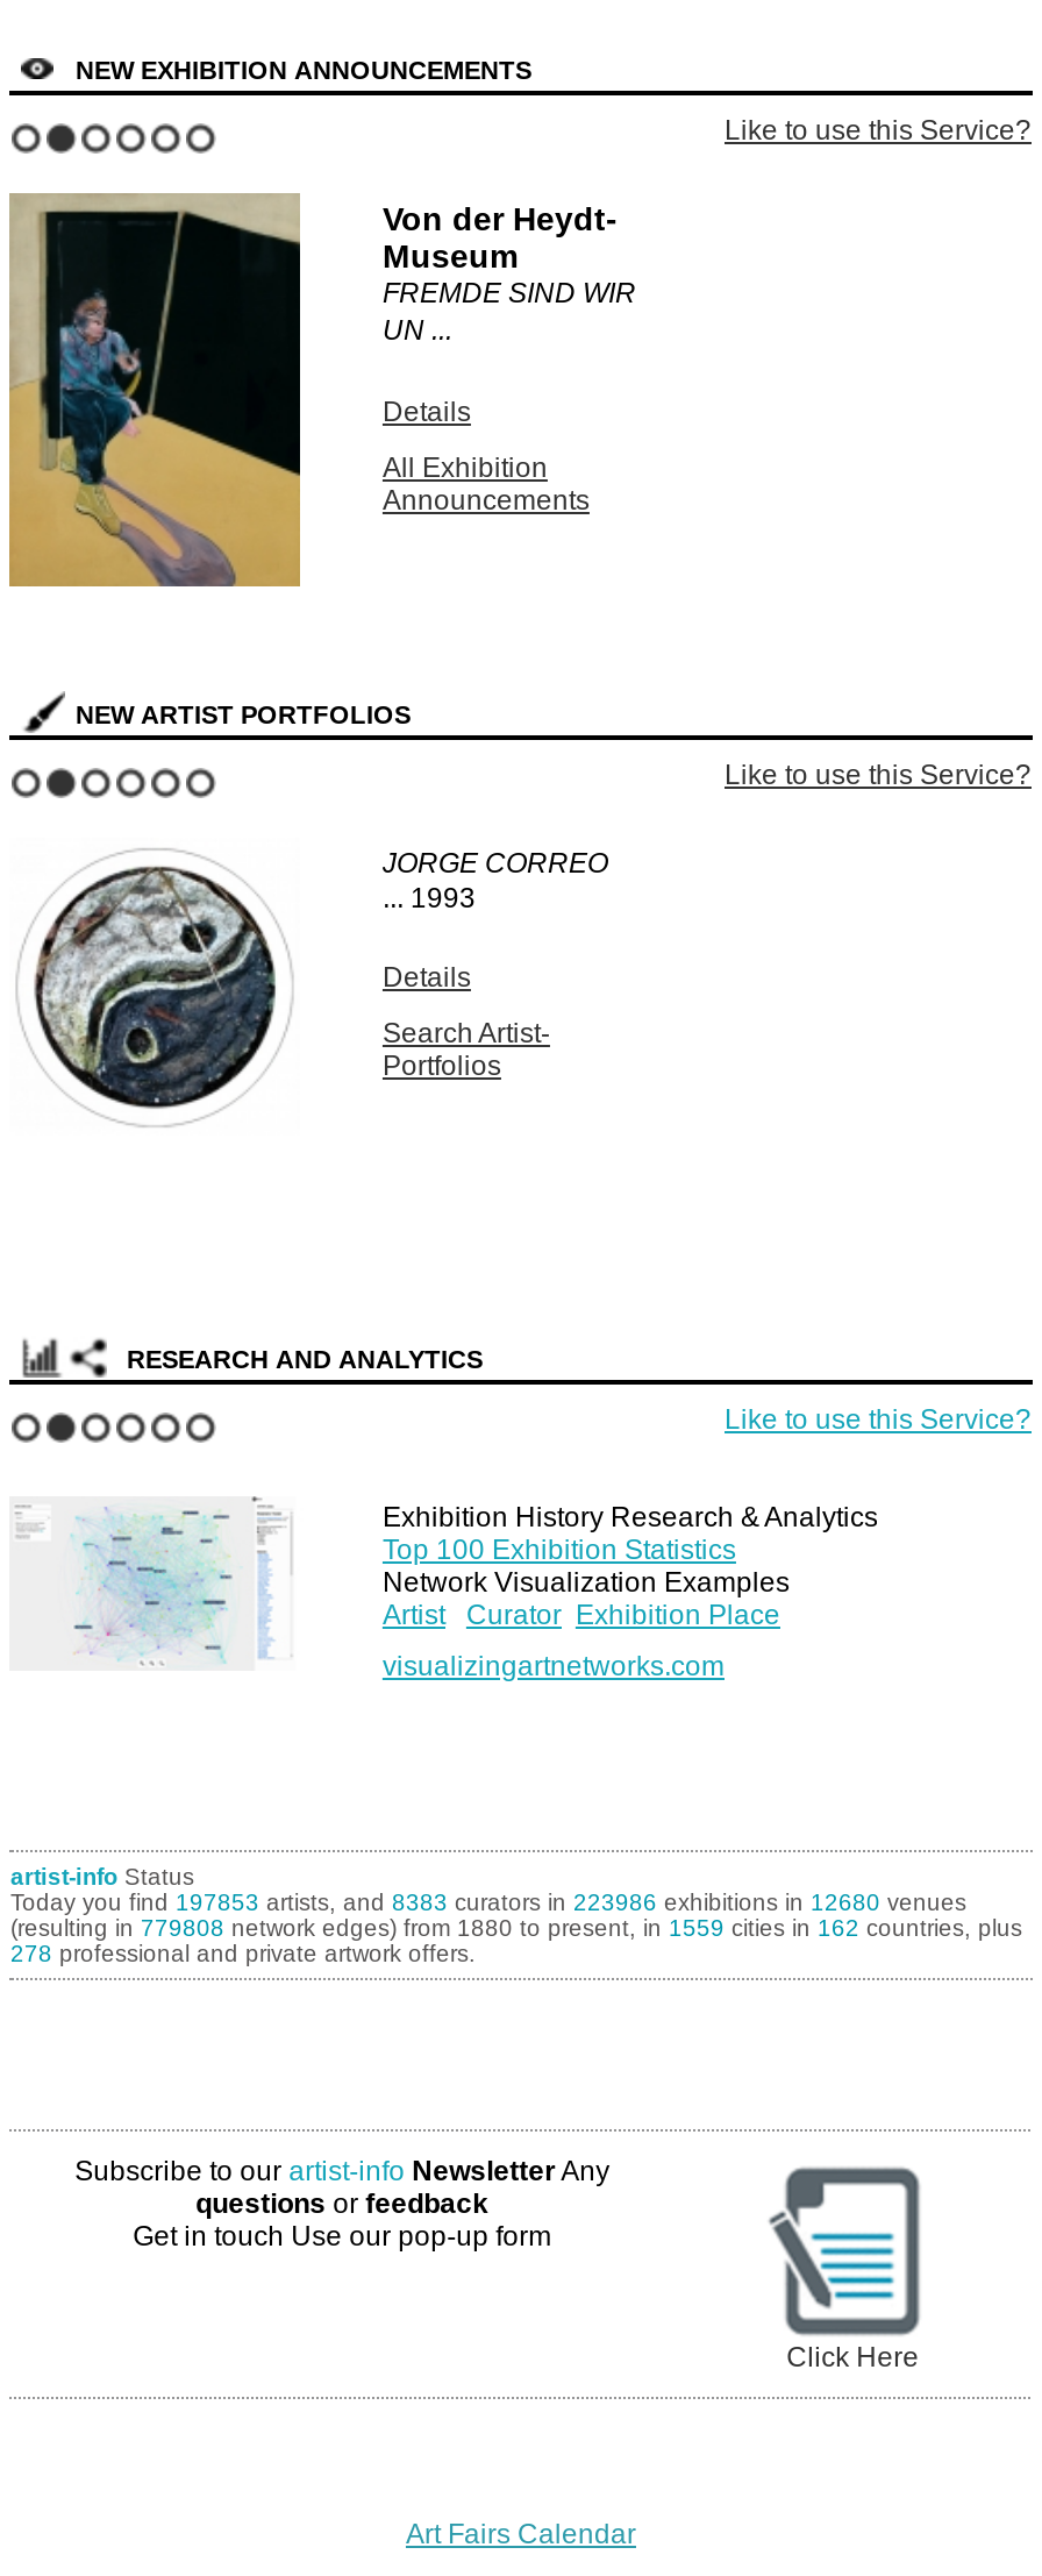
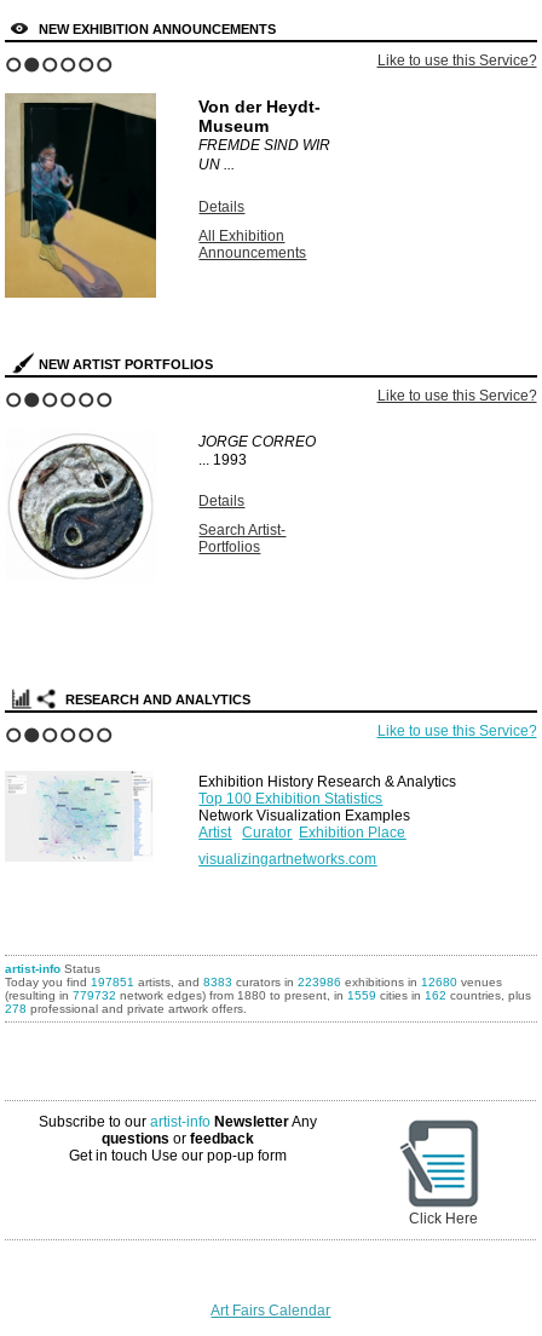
- Today you find 197853 artists, and 8383 curators in 223986 exhibitions in 12680 venues
+ Today you find 197851 artists, and 8383 curators in 223986 exhibitions in 12680 venues

- (resulting in 779808 network edges) from 1880 to present, in 1559 cities in 162 countries, plus
+ (resulting in 779732 network edges) from 1880 to present, in 1559 cities in 162 countries, plus
